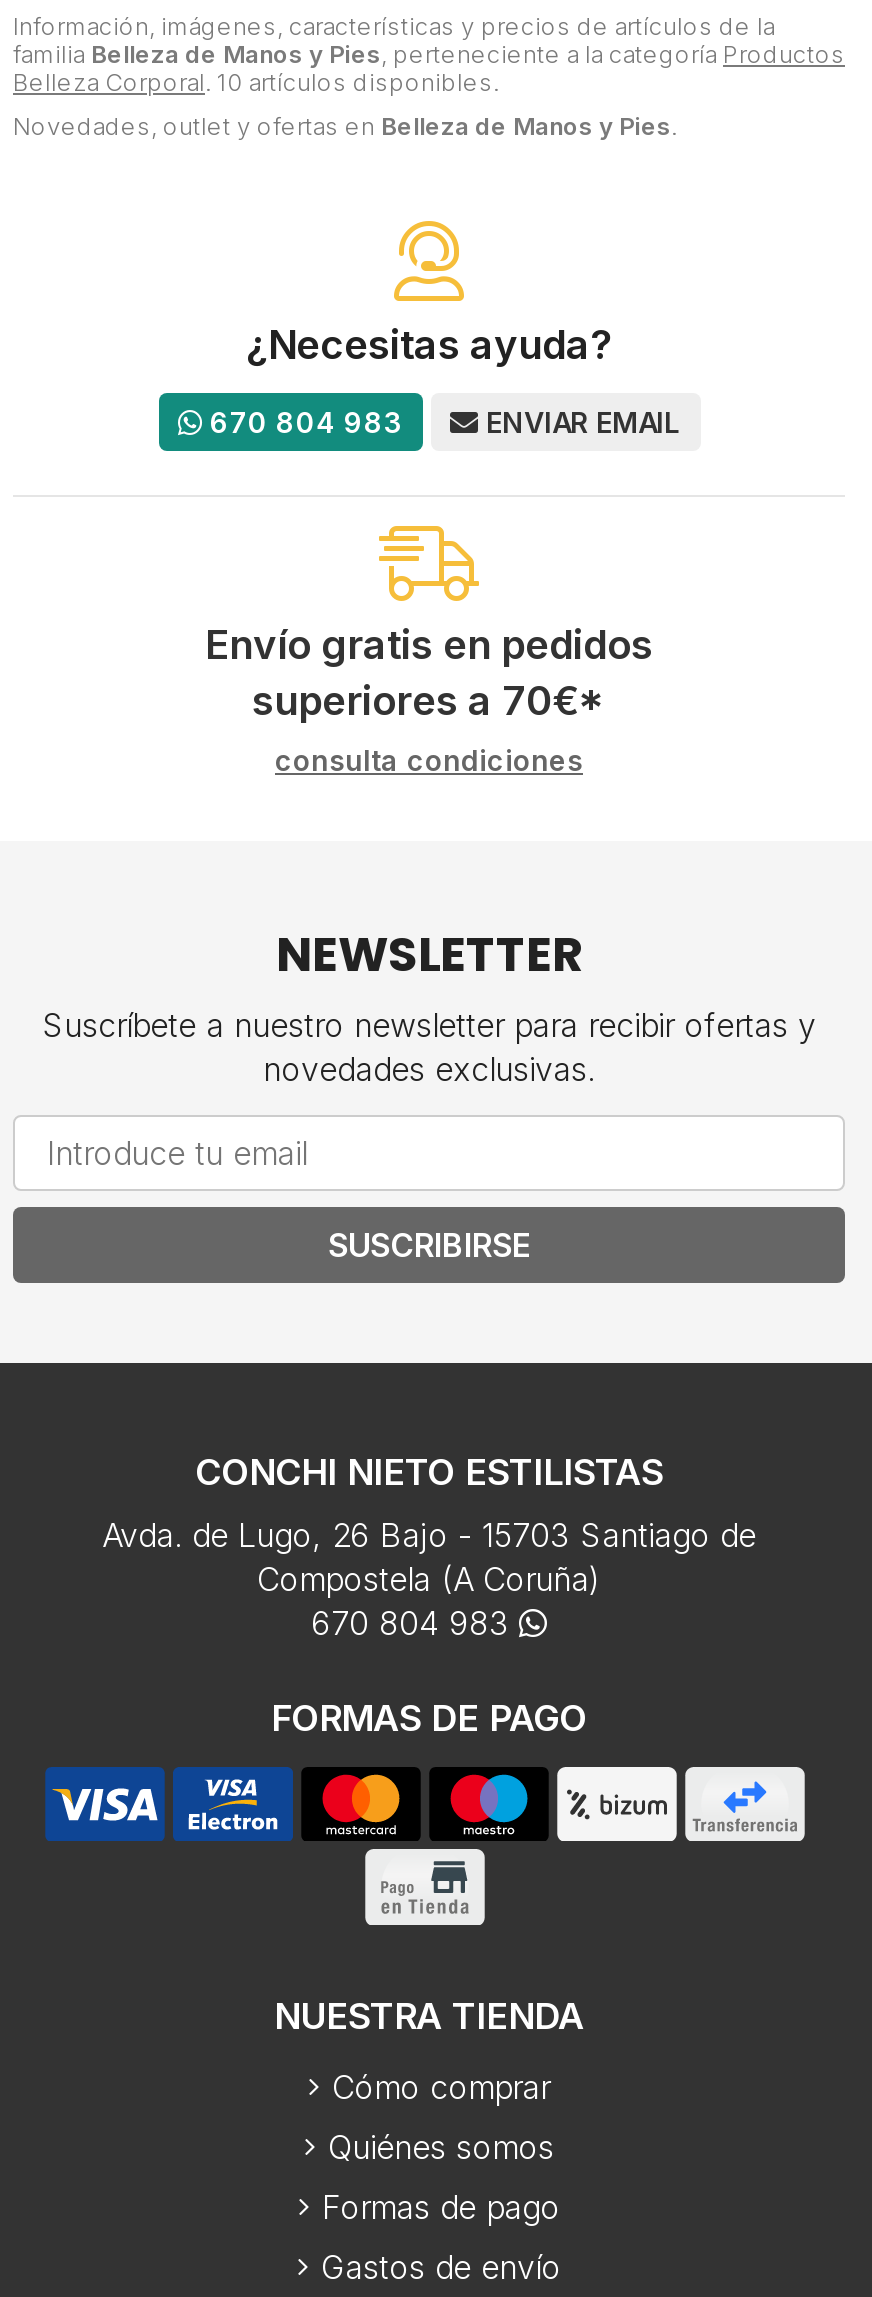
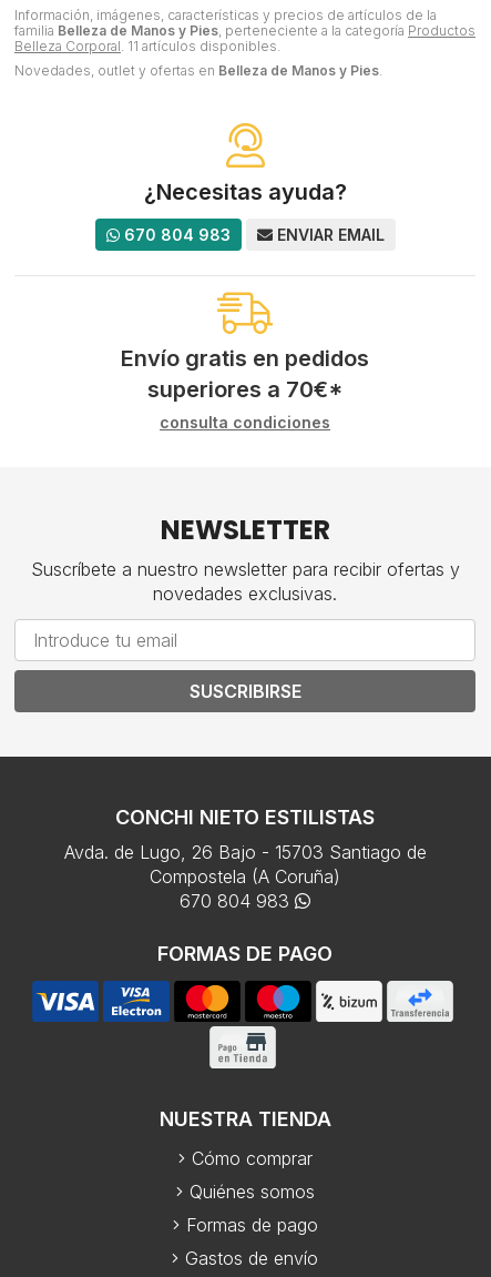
- Belleza Corporal. 10 artículos disponibles.
+ Belleza Corporal. 11 artículos disponibles.
